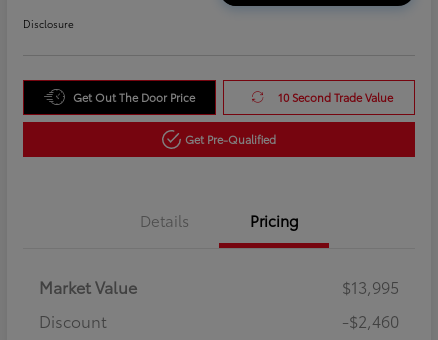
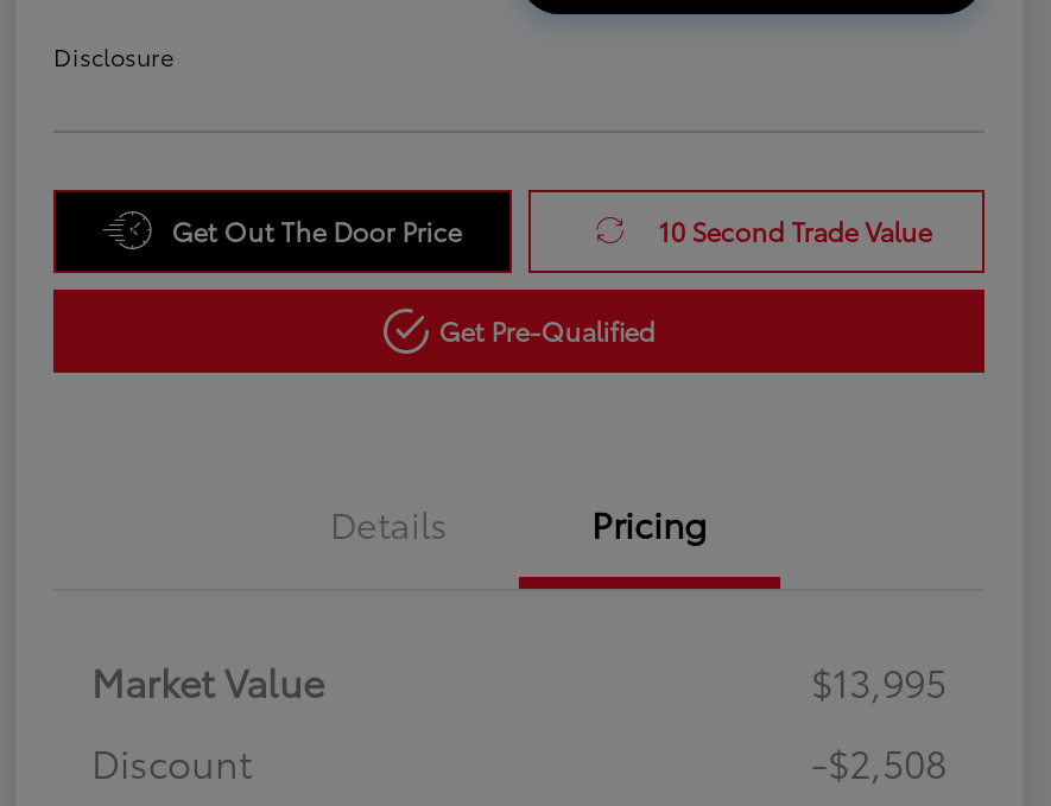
- -$2,460
+ -$2,508
